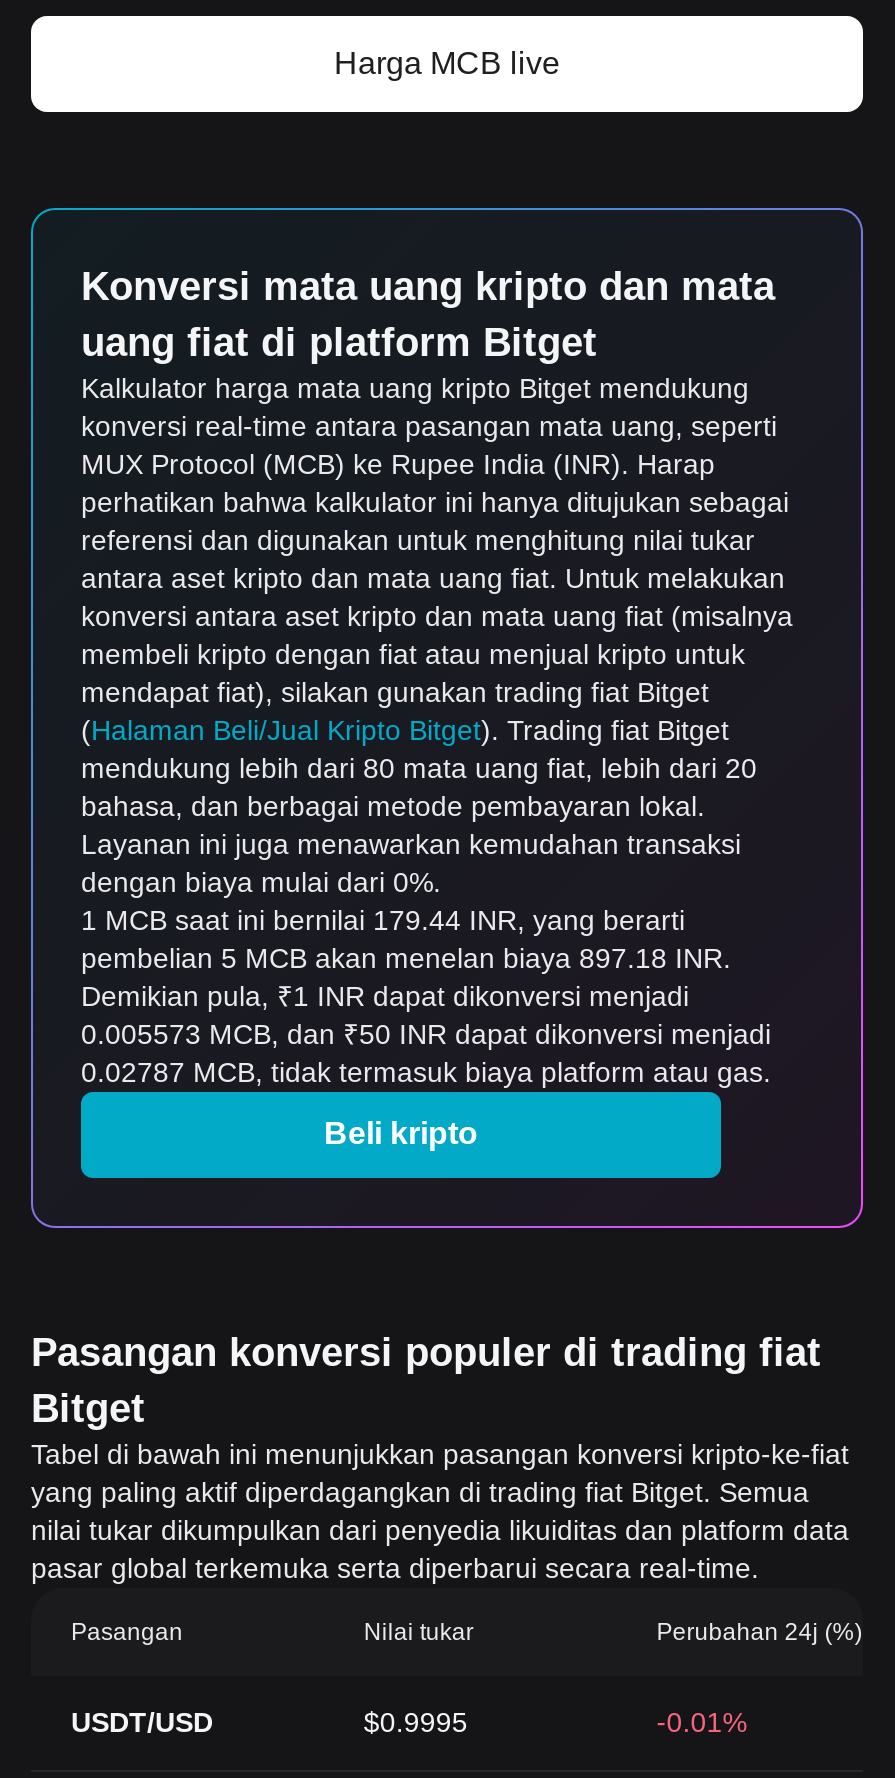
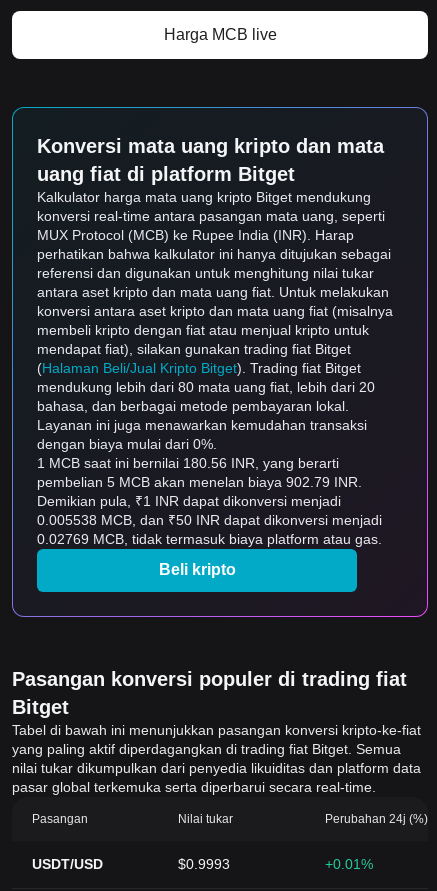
- 1 MCB saat ini bernilai 179.44 INR, yang berarti
+ 1 MCB saat ini bernilai 180.56 INR, yang berarti

- pembelian 5 MCB akan menelan biaya 897.18 INR.
+ pembelian 5 MCB akan menelan biaya 902.79 INR.

- 0.005573 MCB, dan ₹50 INR dapat dikonversi menjadi
+ 0.005538 MCB, dan ₹50 INR dapat dikonversi menjadi

- 0.02787 MCB, tidak termasuk biaya platform atau gas.
+ 0.02769 MCB, tidak termasuk biaya platform atau gas.

- $0.9995
+ $0.9993

- -0.01%
+ +0.01%
